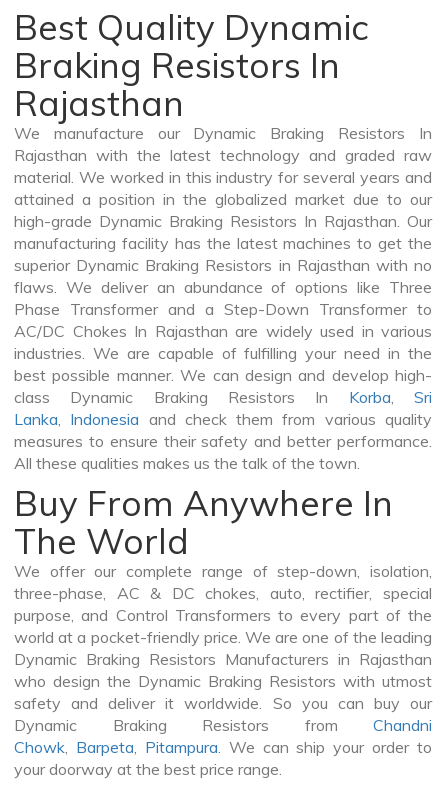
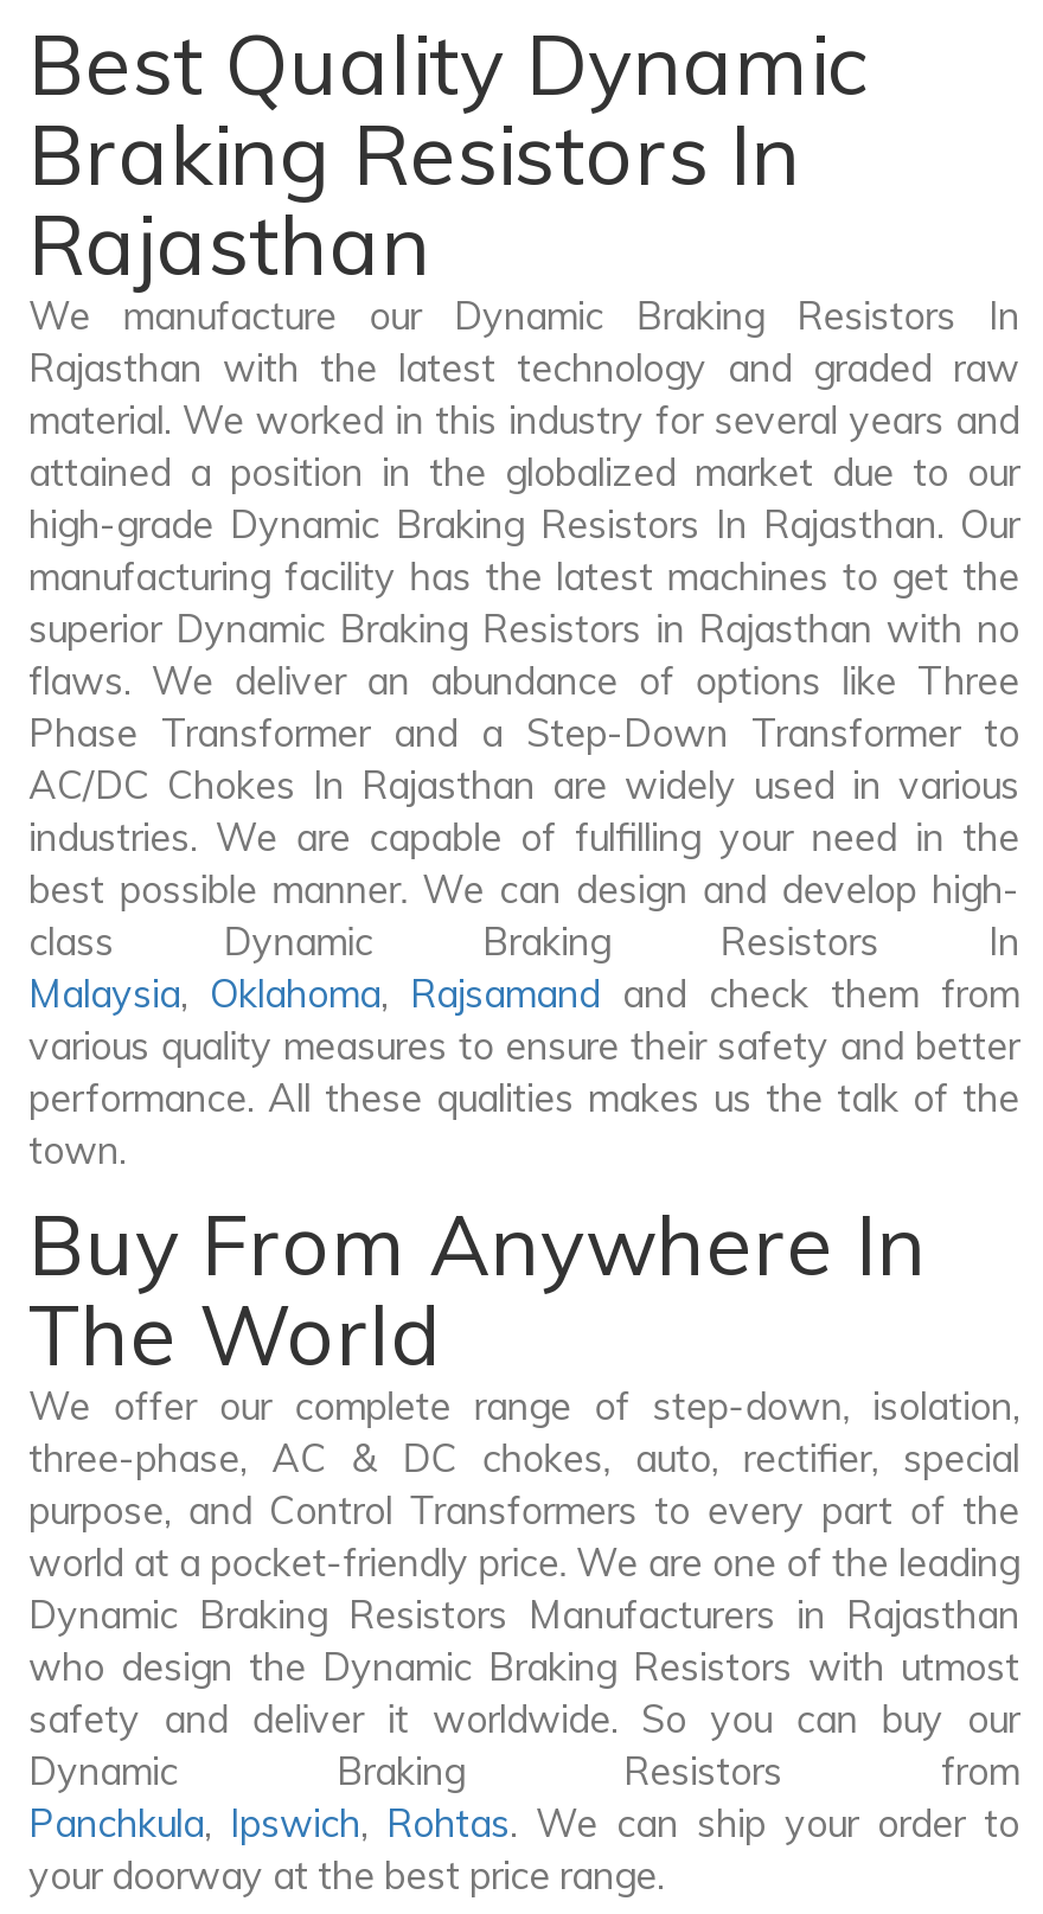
- class Dynamic Braking Resistors In Korba, Sri
- Lanka, Indonesia and check them from various quality
- measures to ensure their safety and better performance.
- All these qualities makes us the talk of the town.
+ class Dynamic Braking Resistors In
+ Malaysia, Oklahoma, Rajsamand and check them from
+ various quality measures to ensure their safety and better
+ performance. All these qualities makes us the talk of the
+ town.

- Dynamic Braking Resistors from Chandni
- Chowk, Barpeta, Pitampura. We can ship your order to
+ Dynamic Braking Resistors from
+ Panchkula, Ipswich, Rohtas. We can ship your order to
